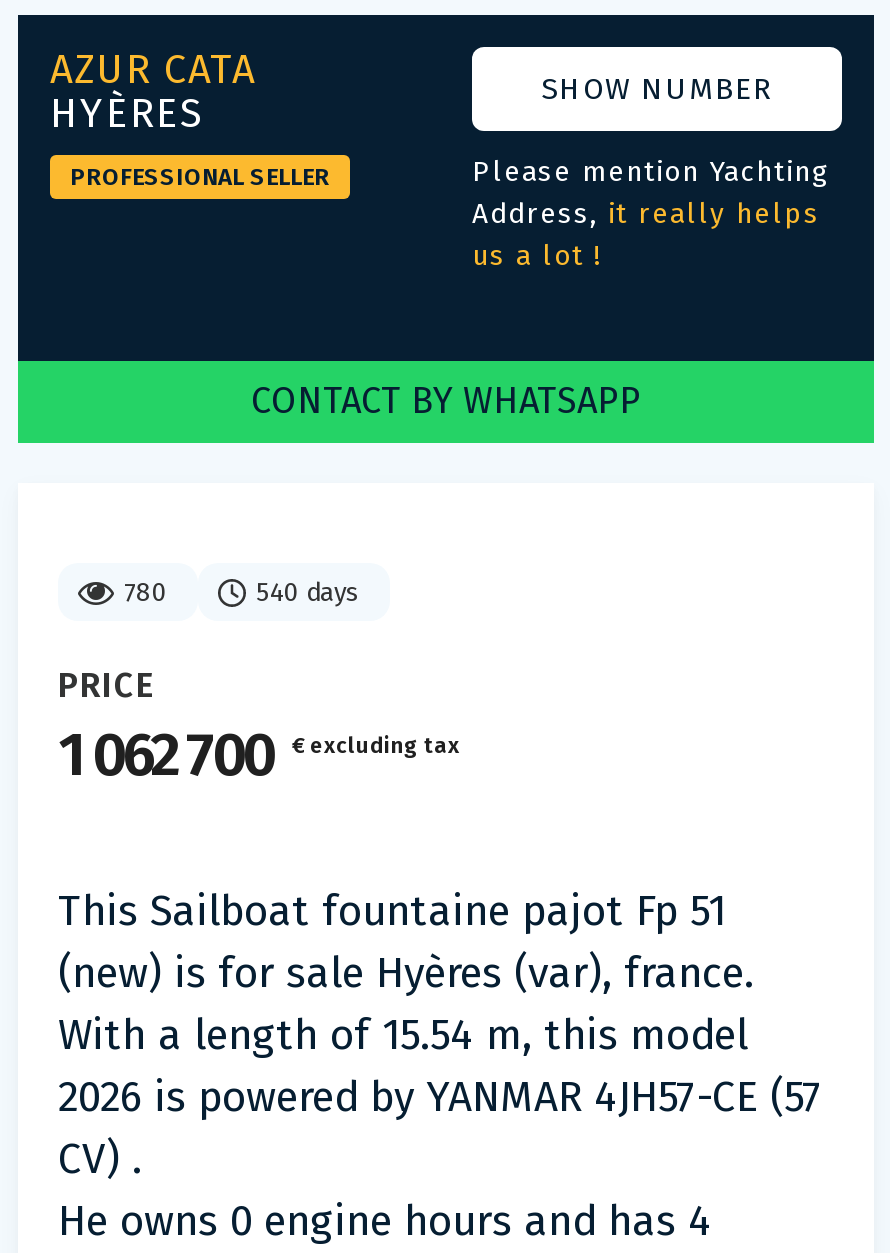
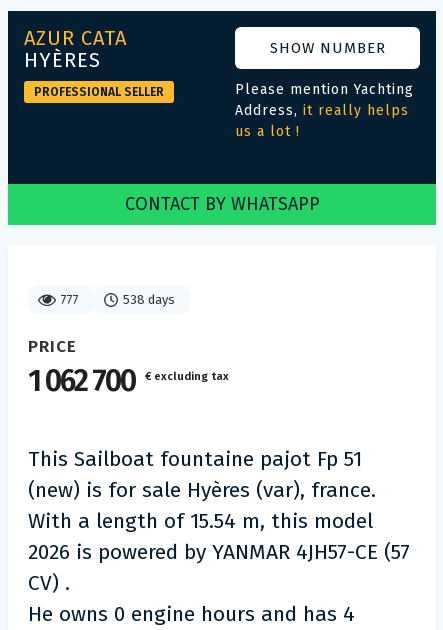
- 780
+ 777

- 540 days
+ 538 days
